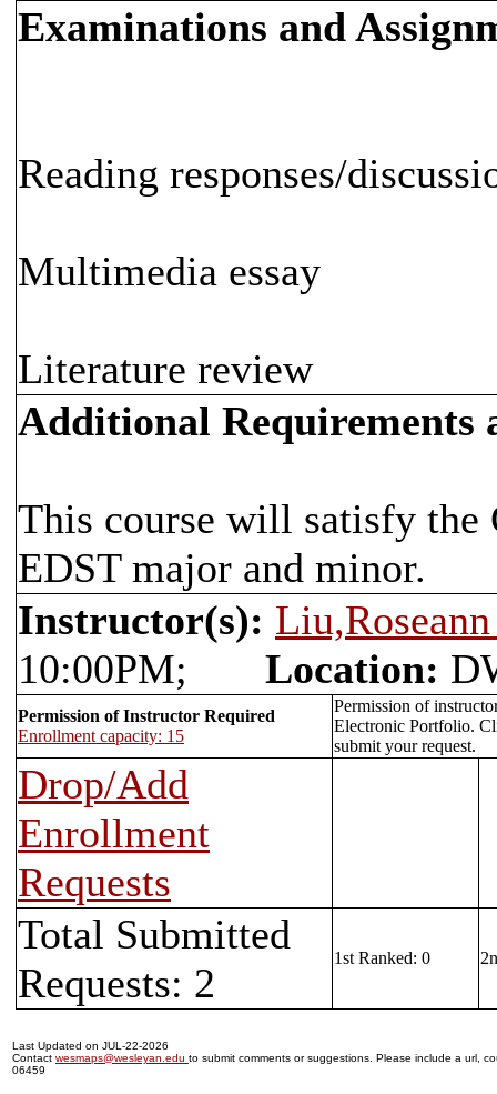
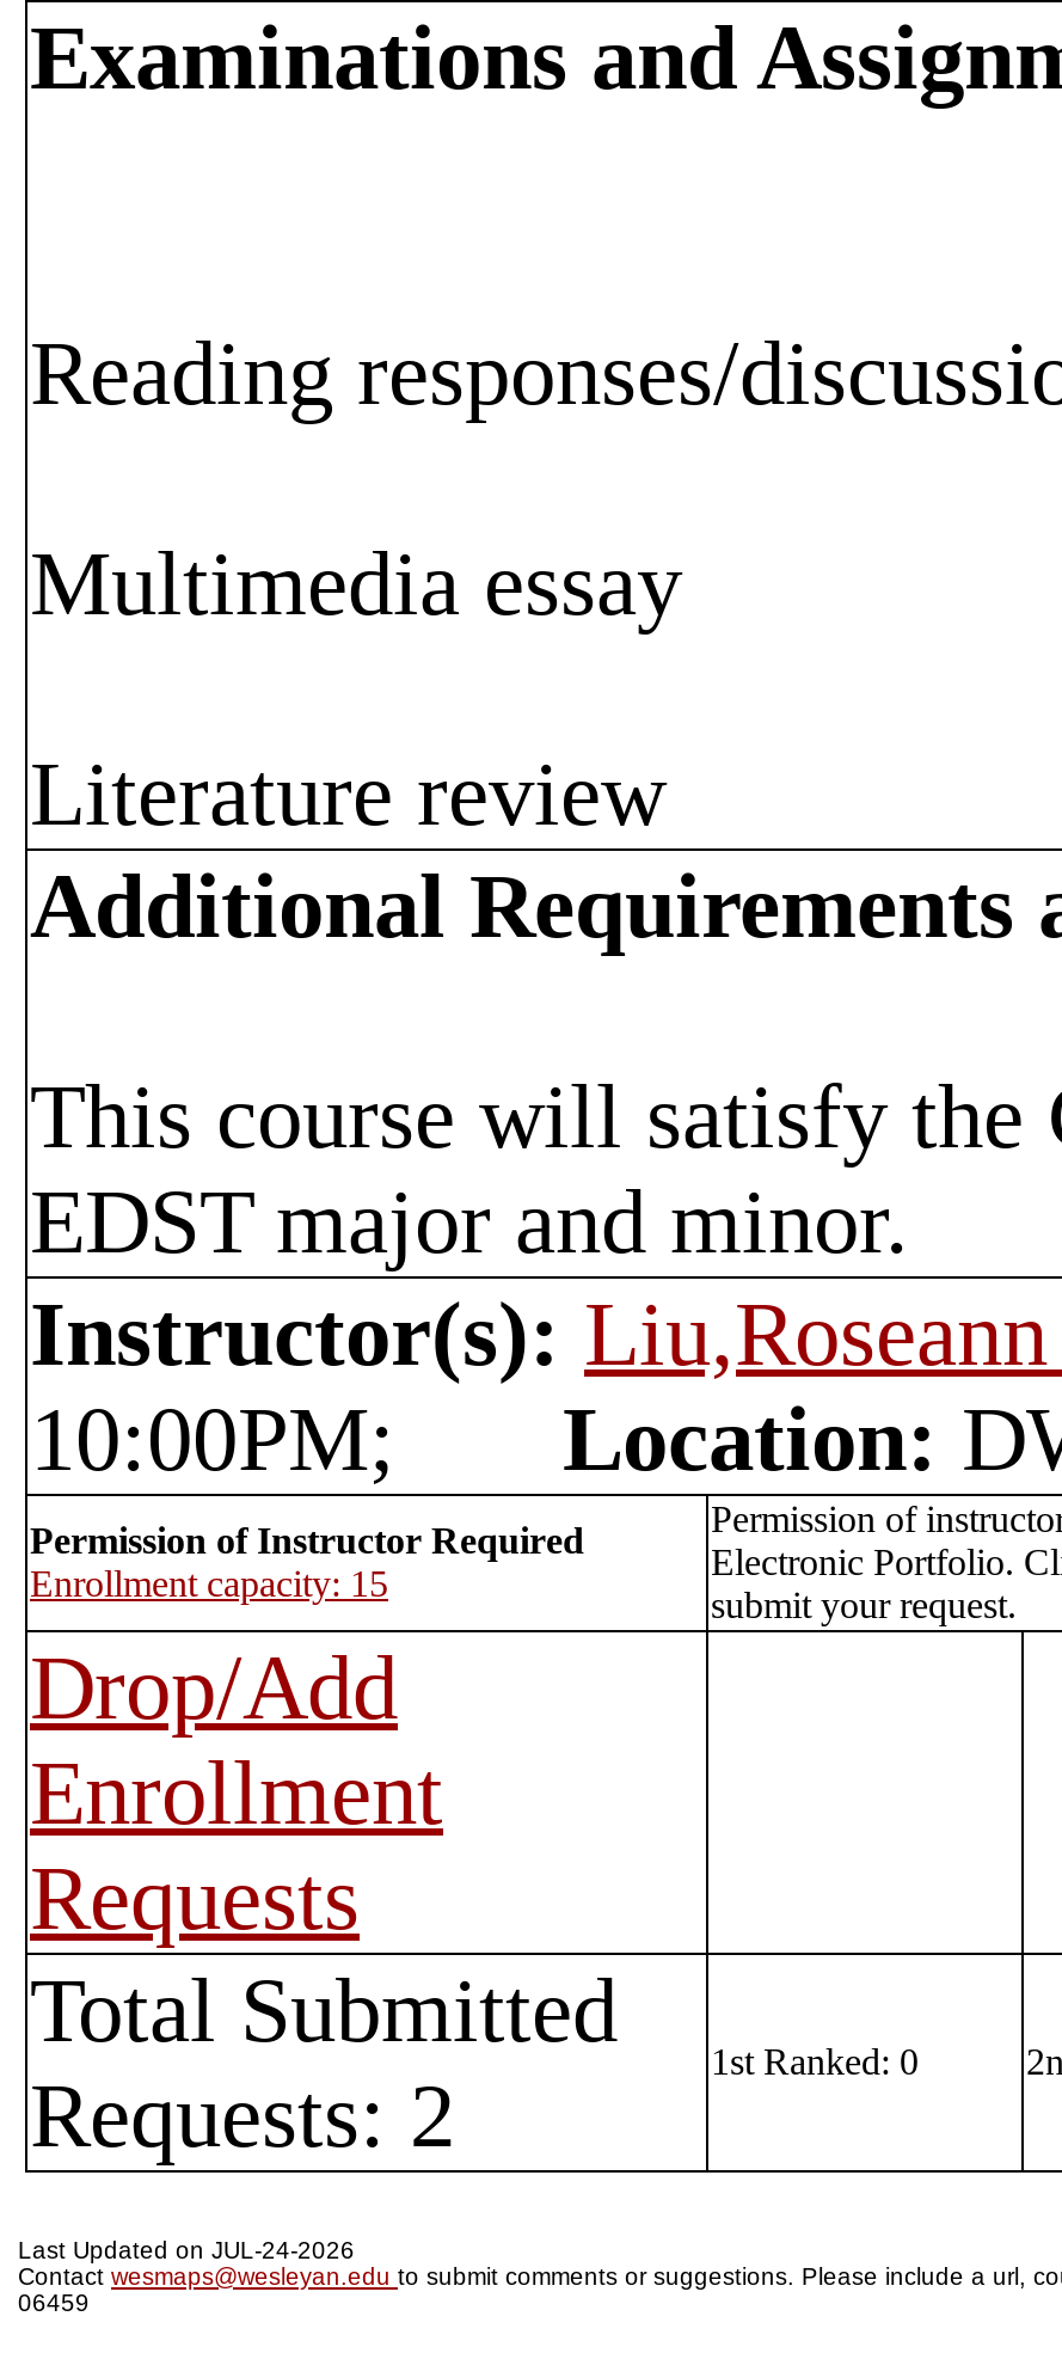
- Last Updated on JUL-22-2026
+ Last Updated on JUL-24-2026
